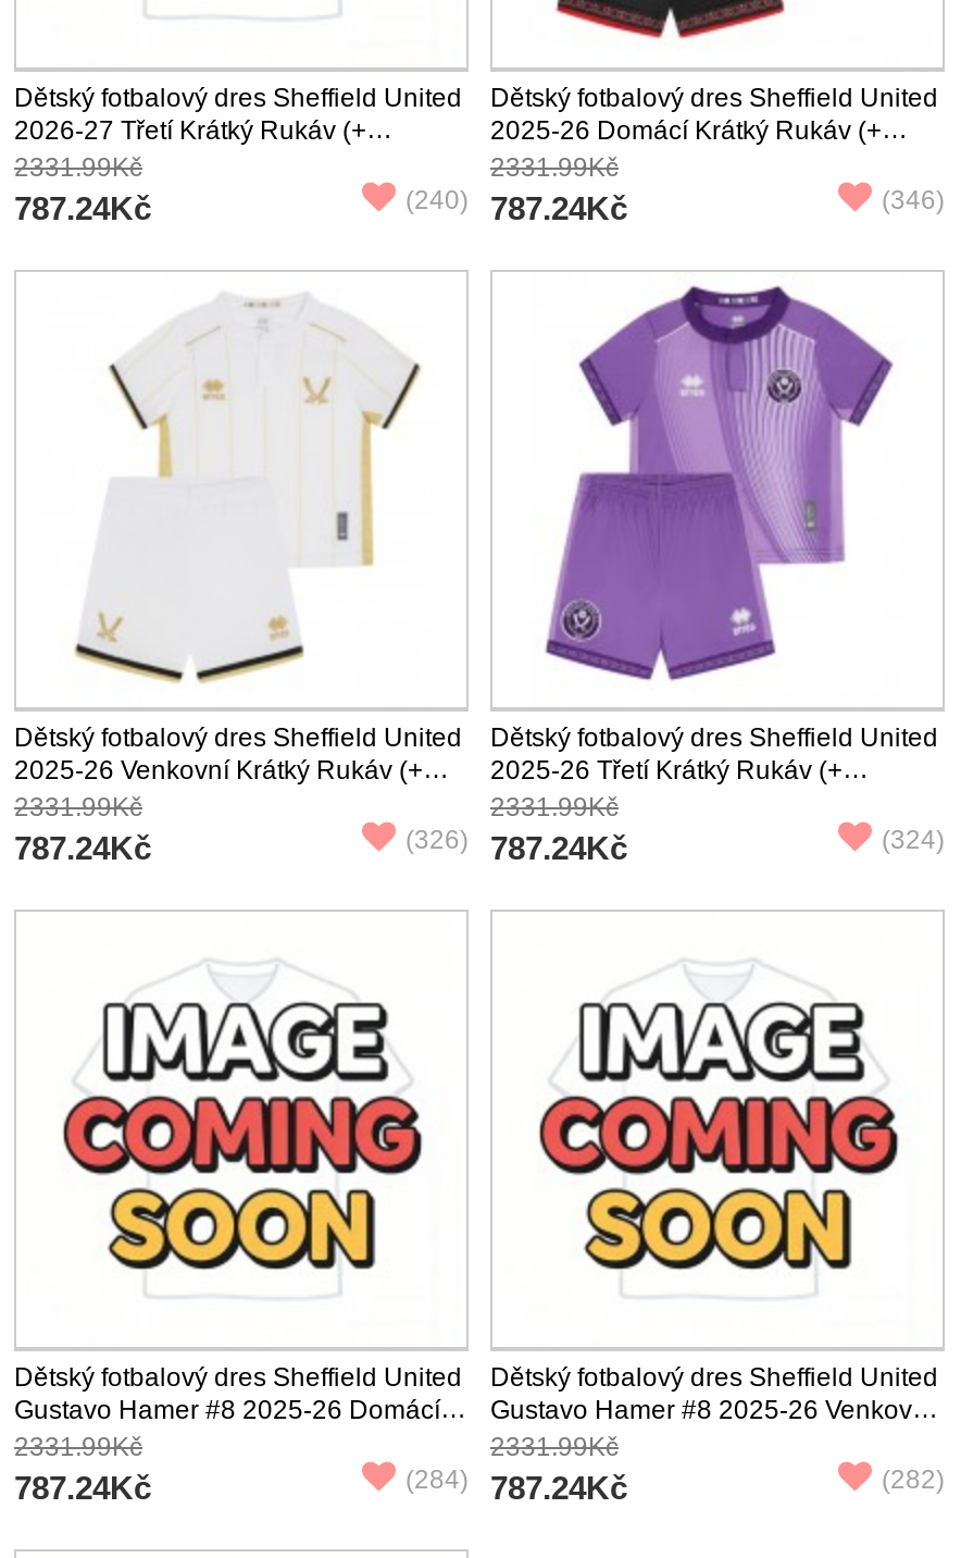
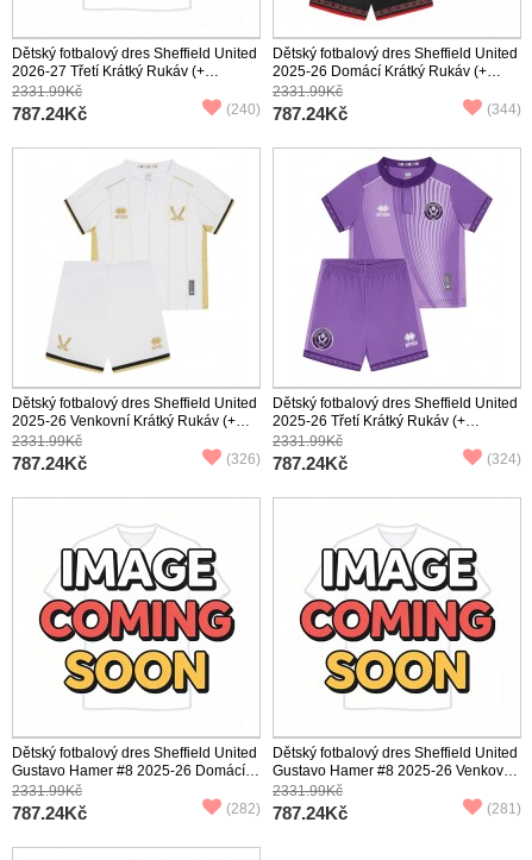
- (346)
+ (344)

- (284) 787.24Kč
+ (282) 787.24Kč

- (282)
+ (281)
